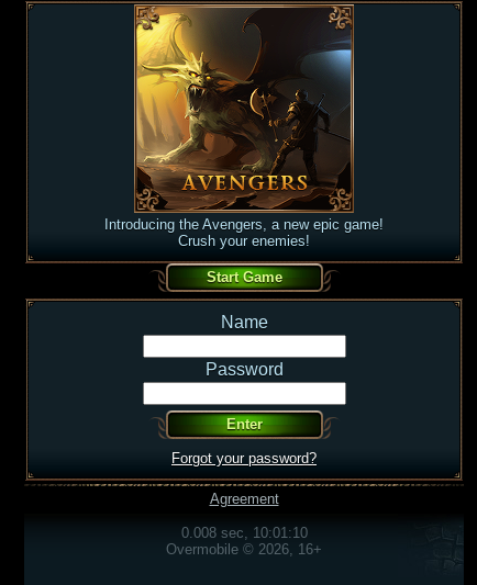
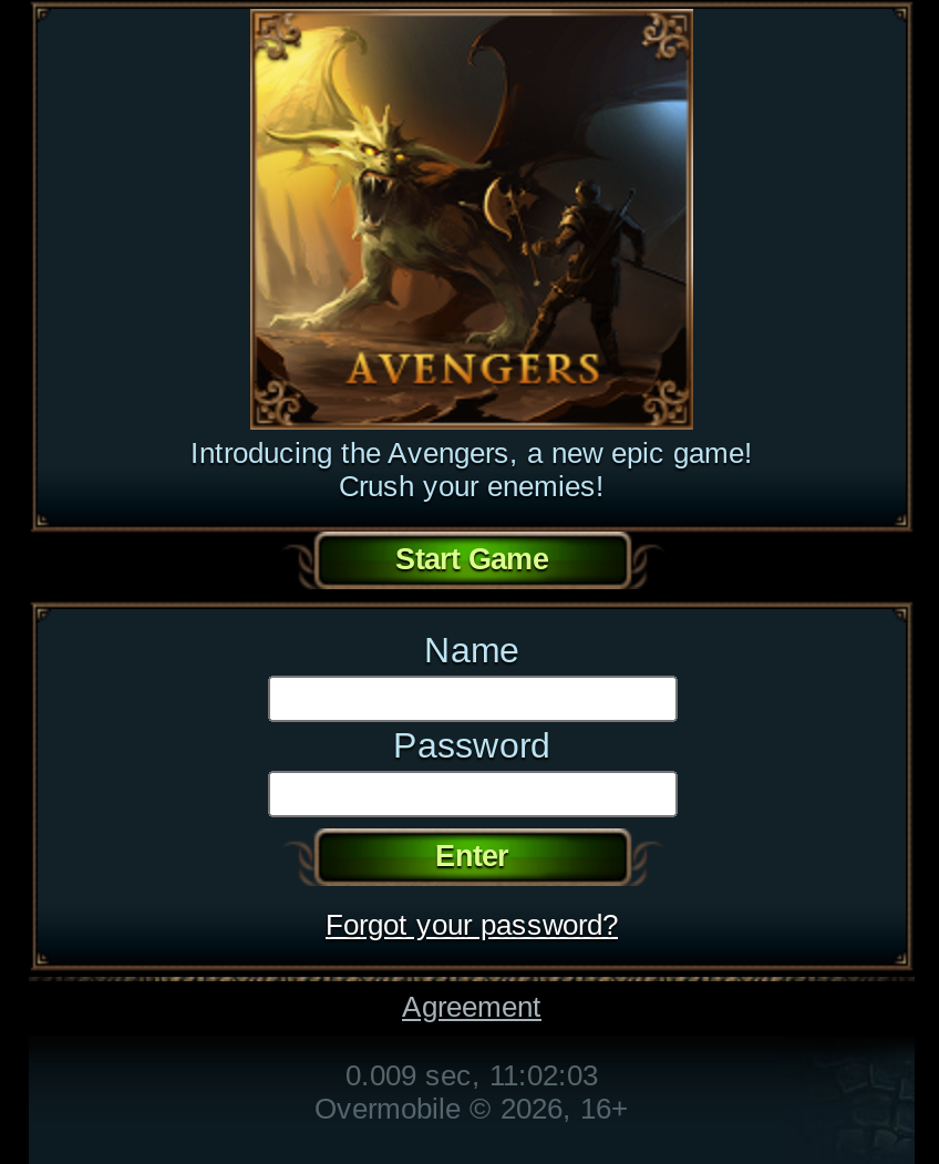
- 0.008 sec, 10:01:10
+ 0.009 sec, 11:02:03
